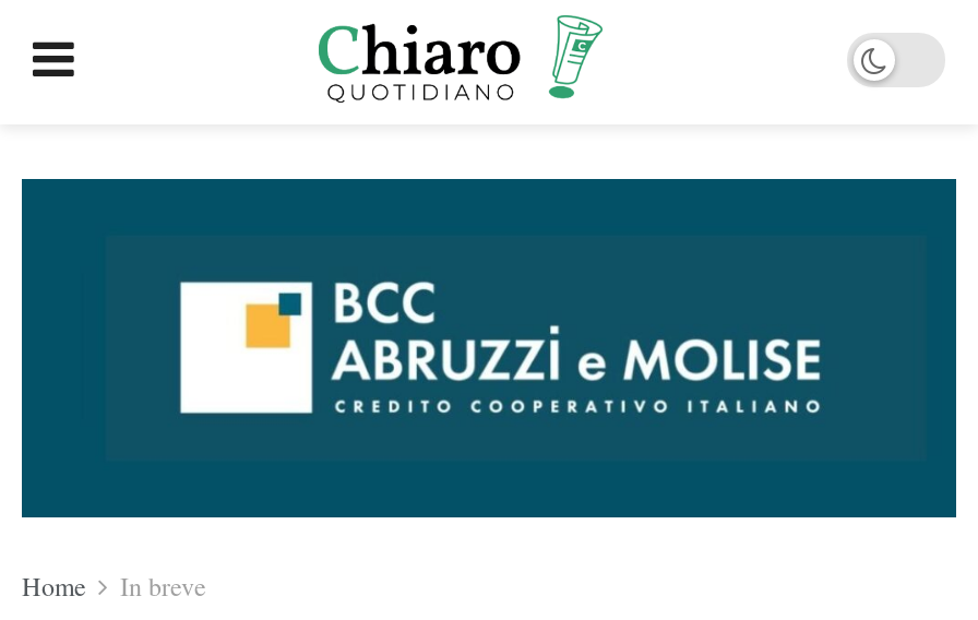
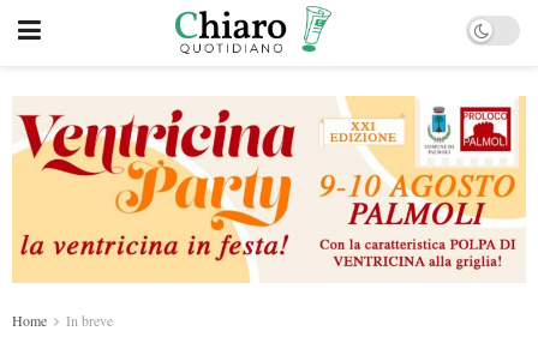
- [image]
+ [image]
